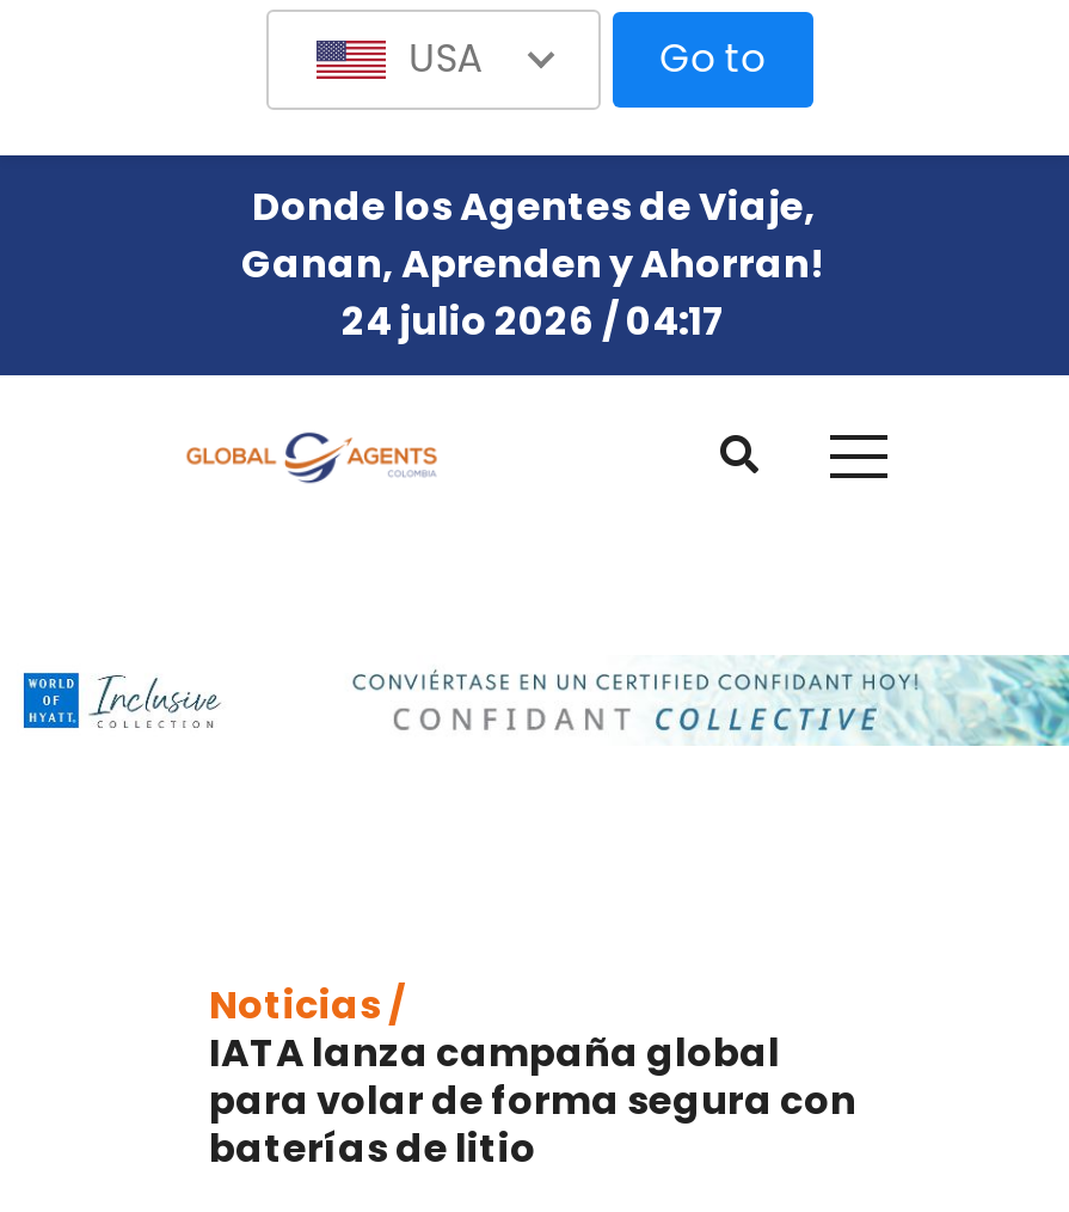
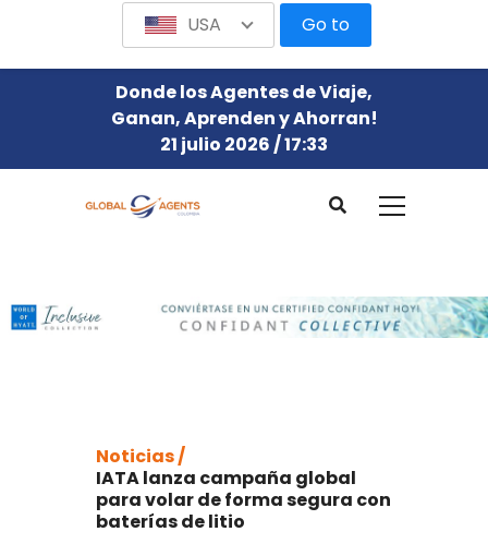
- 24 julio 2026 / 04:17
+ 21 julio 2026 / 17:33
